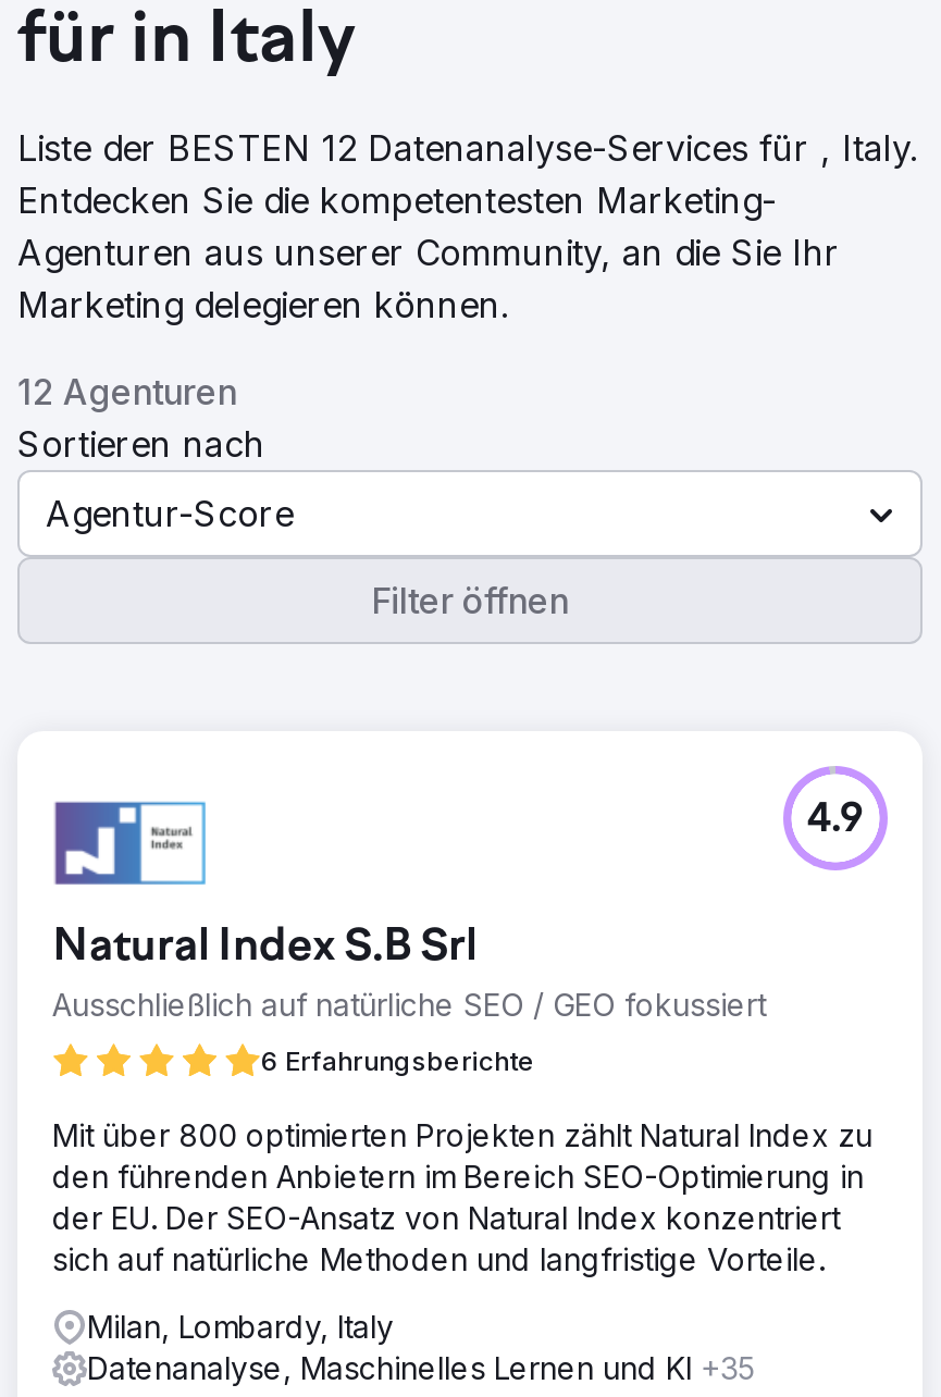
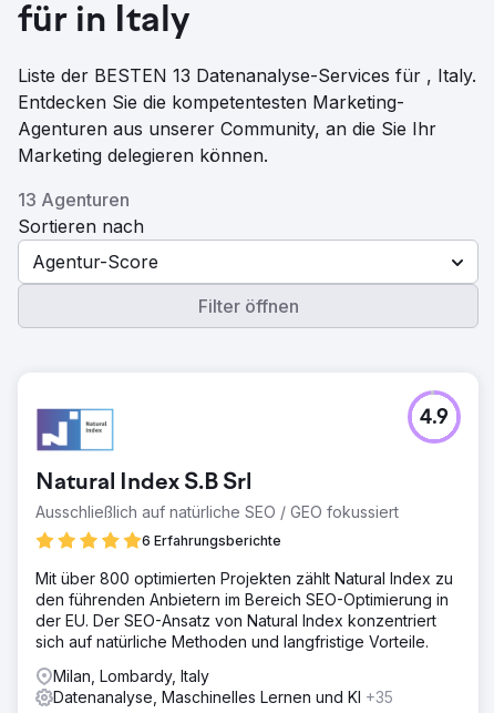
- Liste der BESTEN 12 Datenanalyse-Services für , Italy.
+ Liste der BESTEN 13 Datenanalyse-Services für , Italy.

- 12 Agenturen
+ 13 Agenturen
